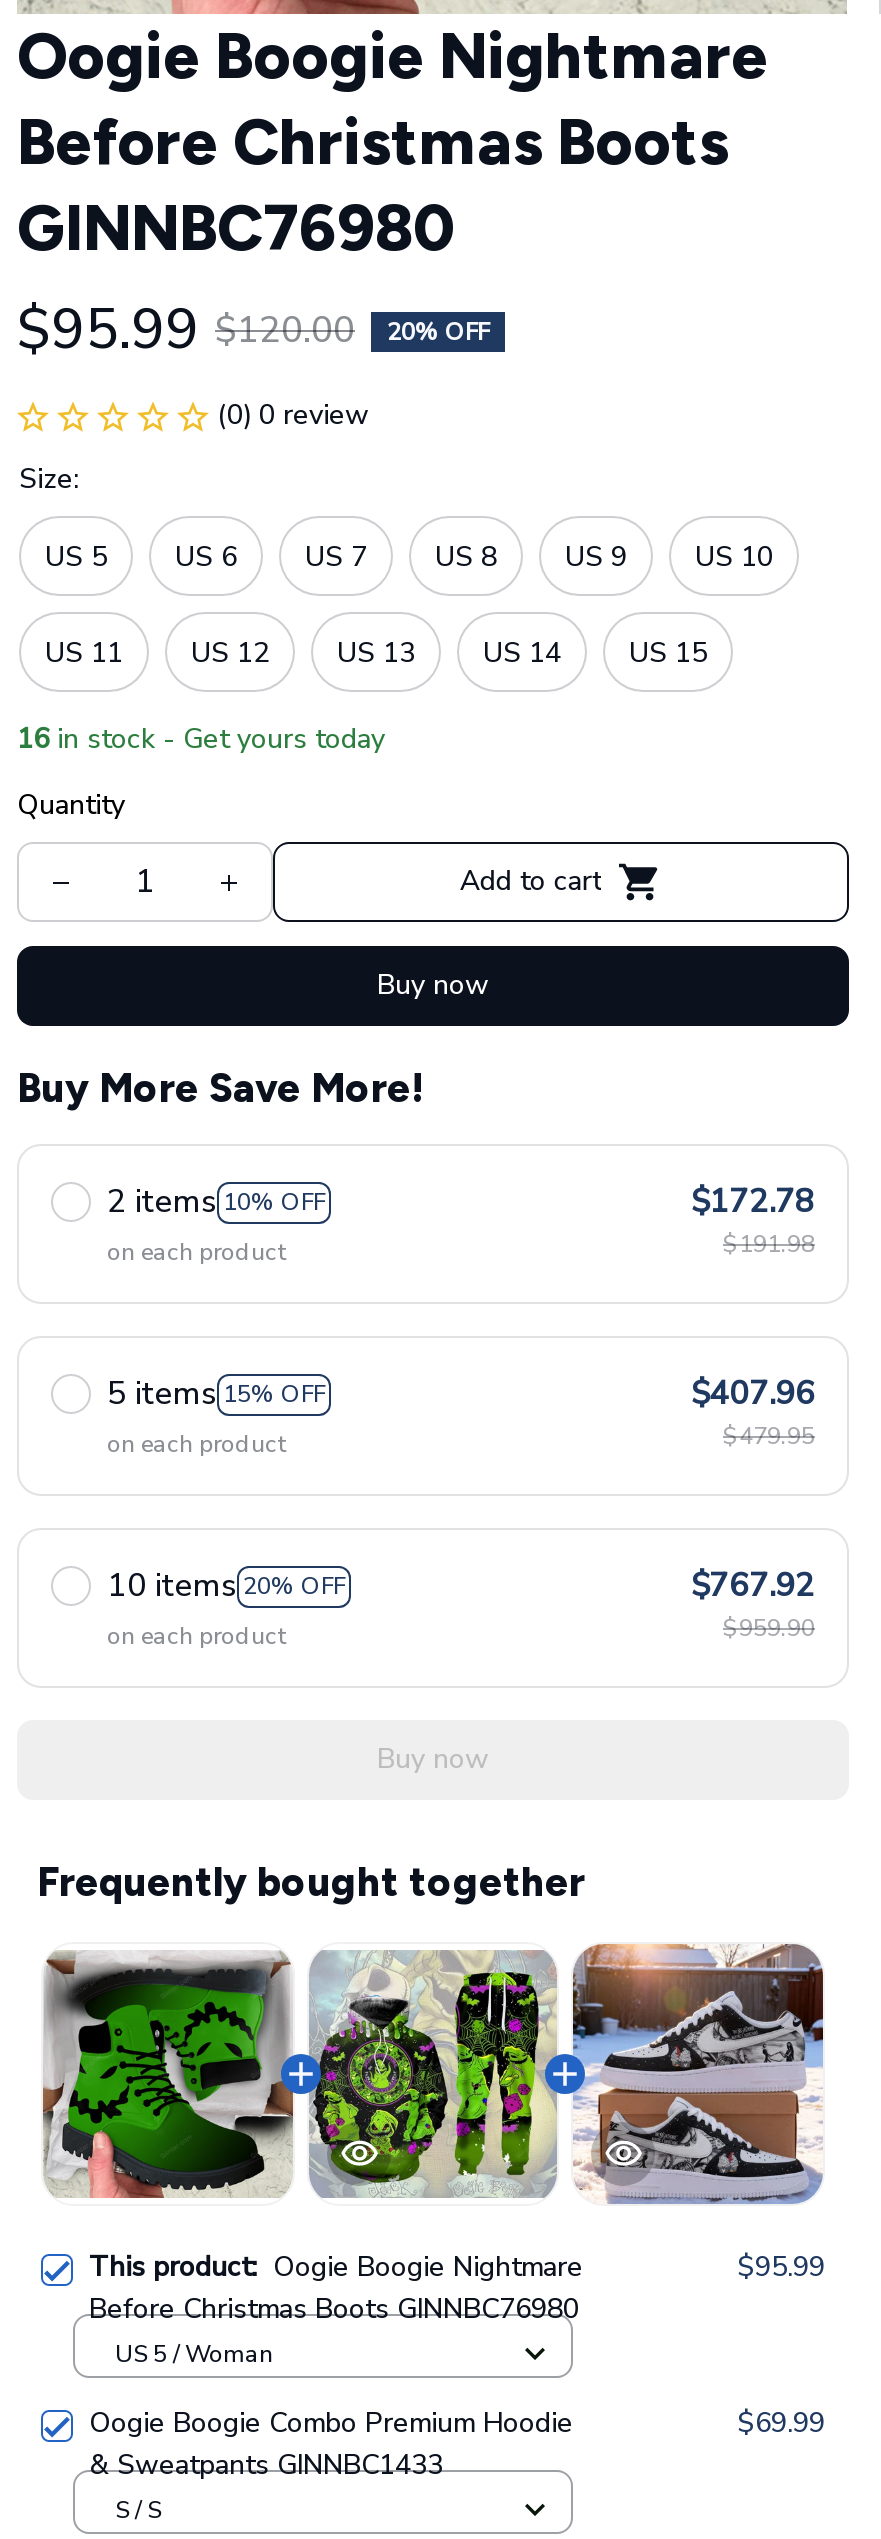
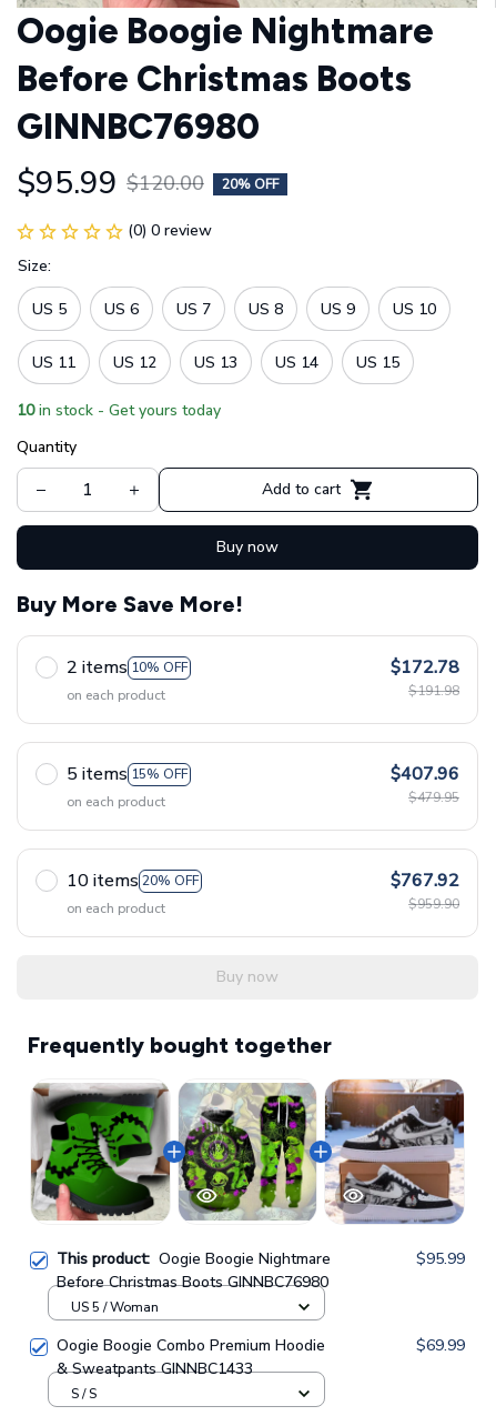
- 16 in stock - Get yours today
+ 10 in stock - Get yours today
